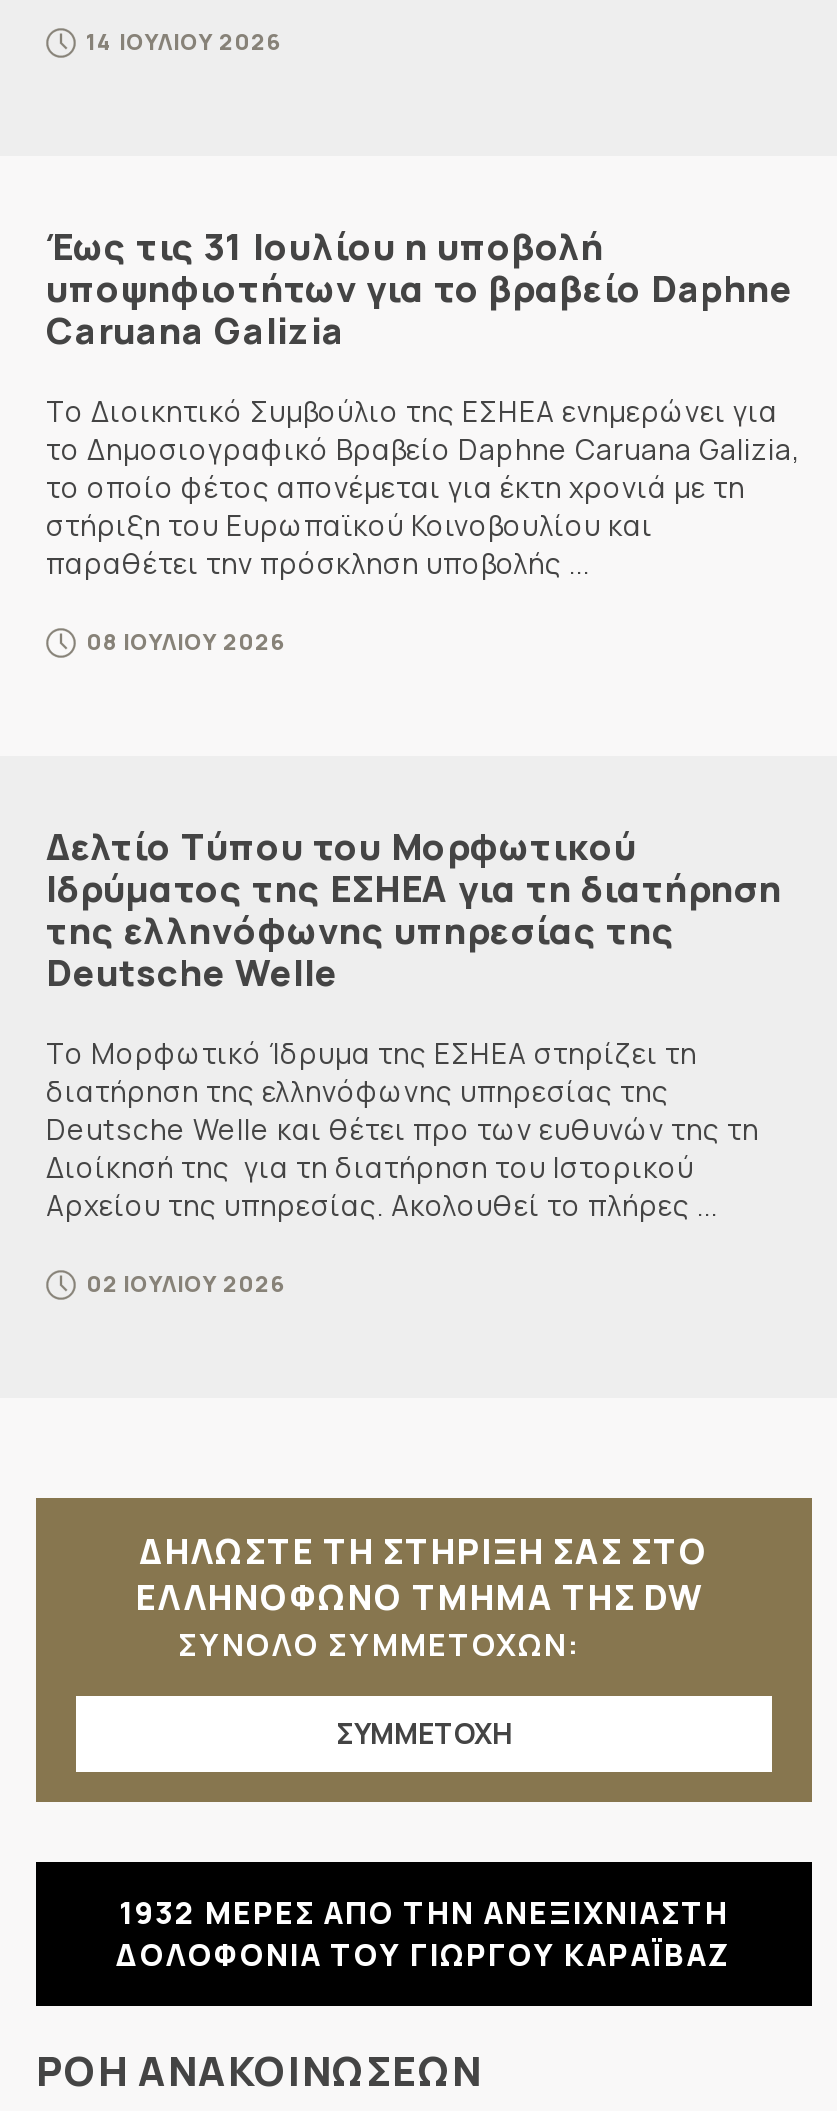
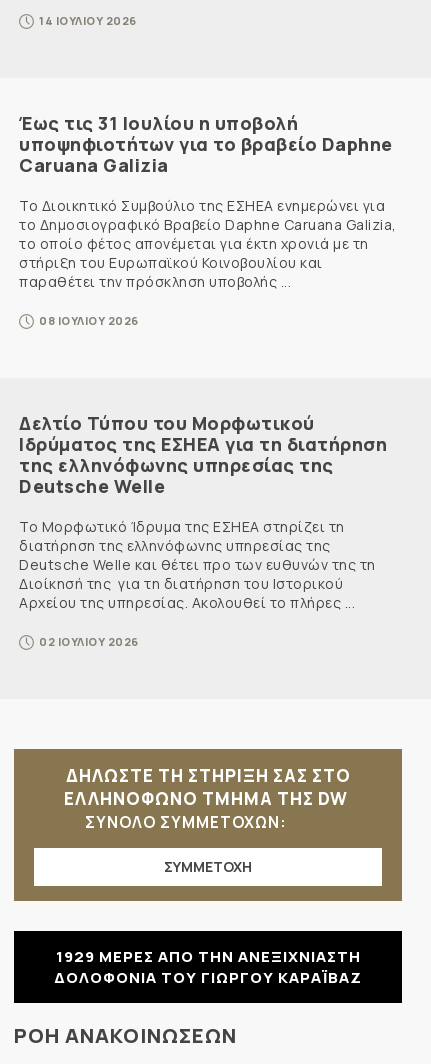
- 1932 ΜΕΡΕΣ ΑΠΟ ΤΗΝ ΑΝΕΞΙΧΝΙΑΣΤΗ
+ 1929 ΜΕΡΕΣ ΑΠΟ ΤΗΝ ΑΝΕΞΙΧΝΙΑΣΤΗ
